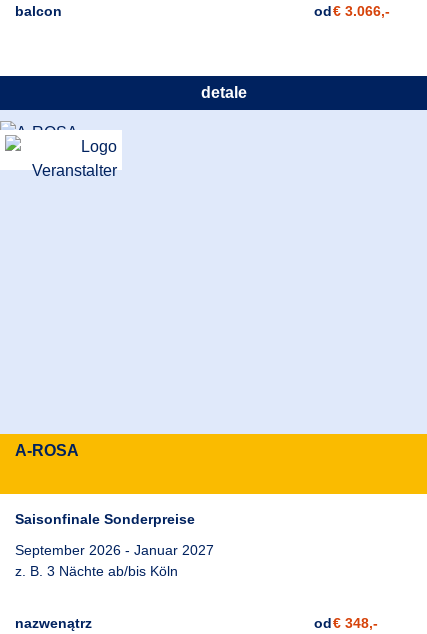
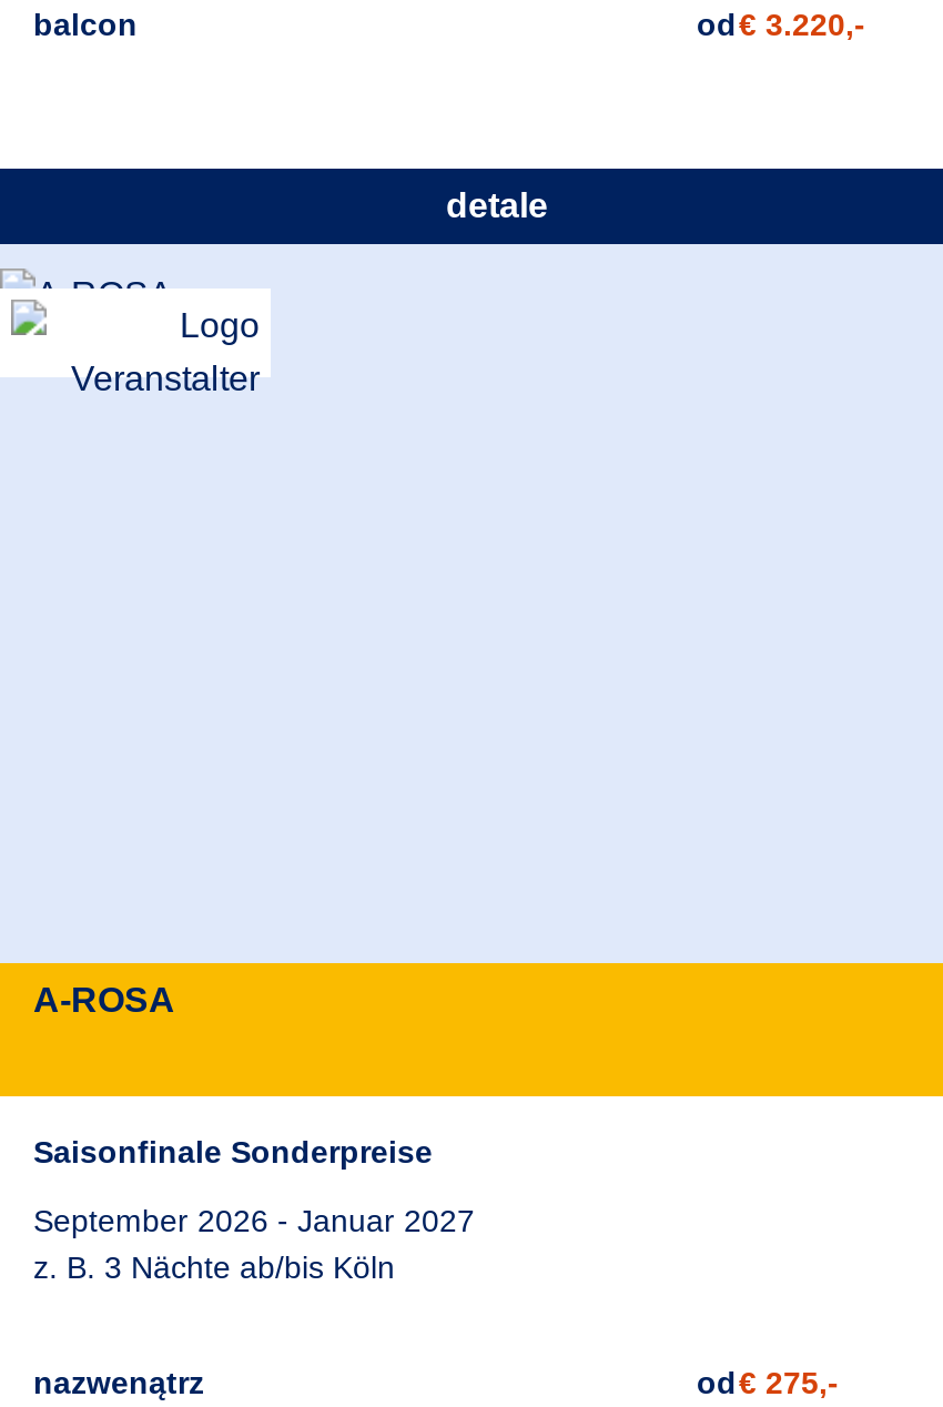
- od€ 3.066,-
+ od€ 3.220,-

- od€ 348,-
+ od€ 275,-
